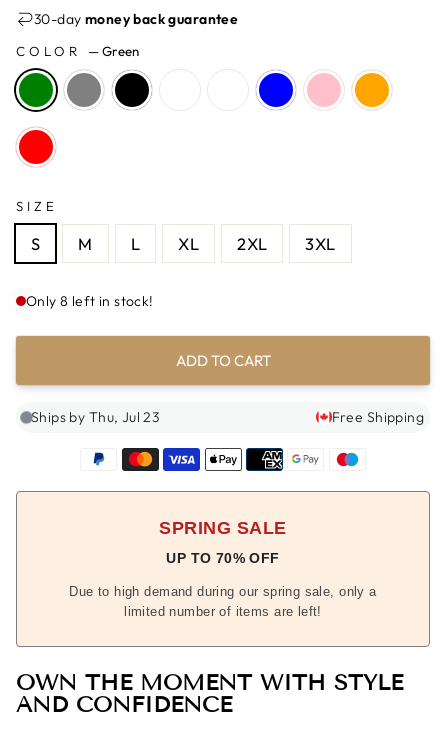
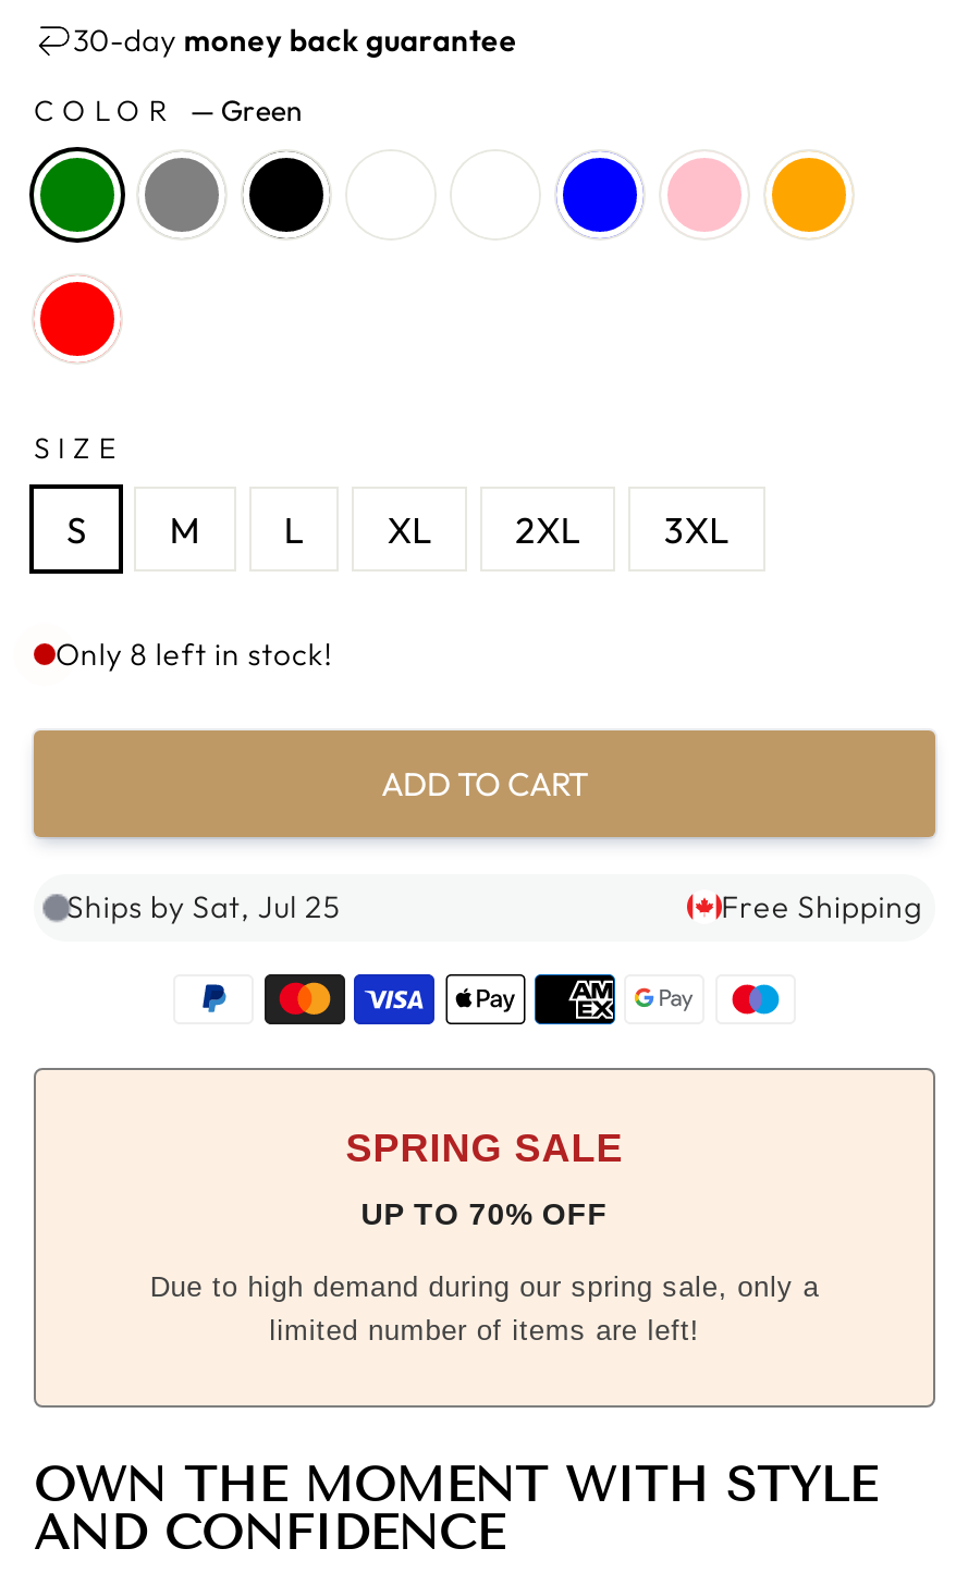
- Ships by Thu, Jul 23
+ Ships by Sat, Jul 25
